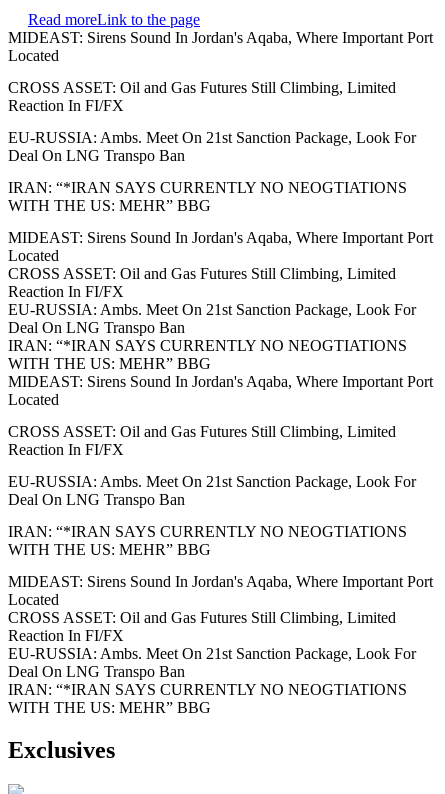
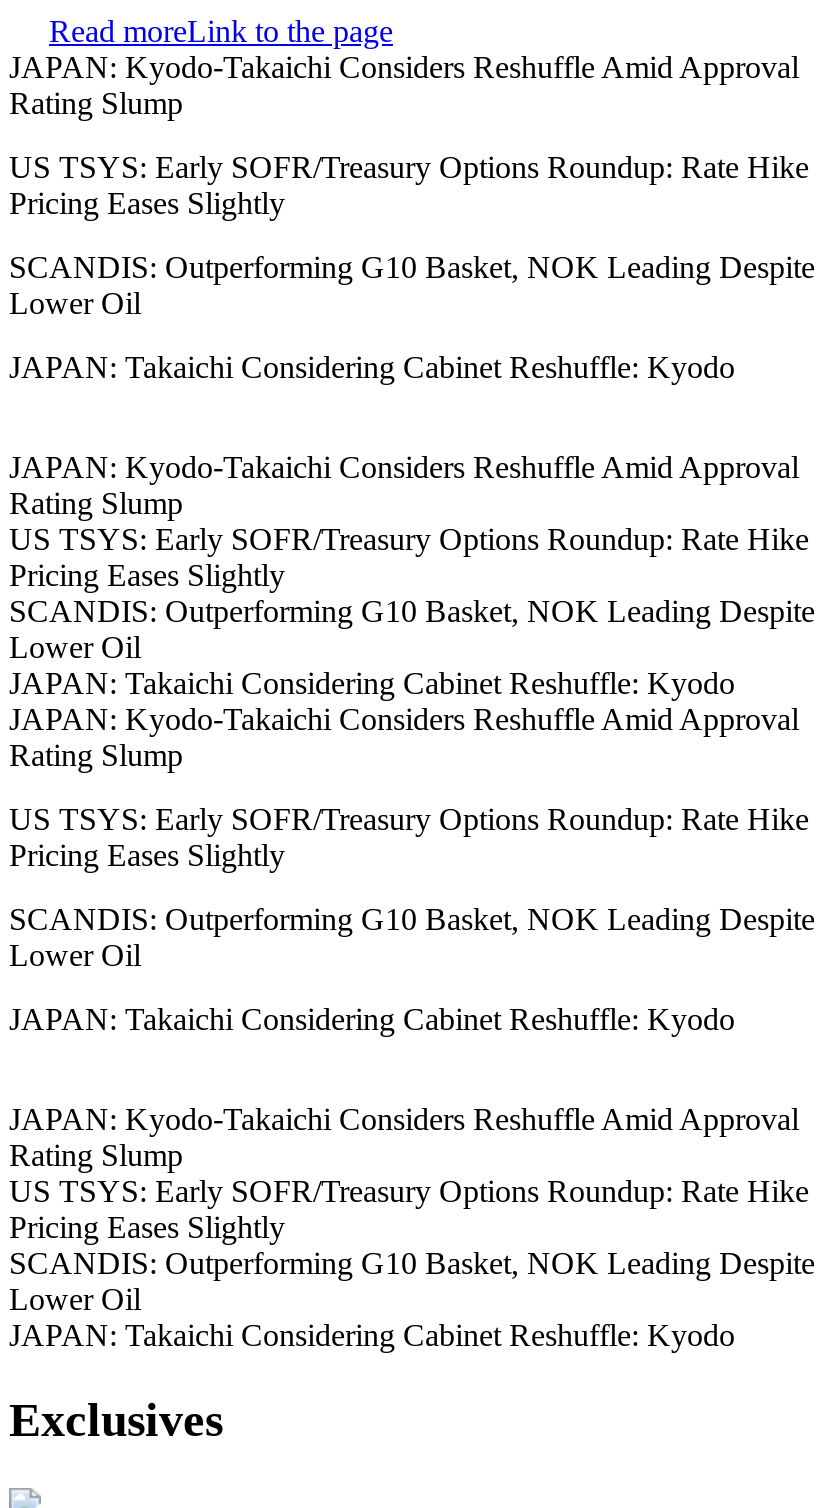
- MIDEAST: Sirens Sound In Jordan's Aqaba, Where Important Port
- Located
+ JAPAN: Kyodo-Takaichi Considers Reshuffle Amid Approval
+ Rating Slump

- CROSS ASSET: Oil and Gas Futures Still Climbing, Limited
- Reaction In FI/FX
+ US TSYS: Early SOFR/Treasury Options Roundup: Rate Hike
+ Pricing Eases Slightly

- EU-RUSSIA: Ambs. Meet On 21st Sanction Package, Look For
- Deal On LNG Transpo Ban
+ SCANDIS: Outperforming G10 Basket, NOK Leading Despite
+ Lower Oil

- IRAN: “*IRAN SAYS CURRENTLY NO NEOGTIATIONS
- WITH THE US: MEHR” BBG
+ JAPAN: Takaichi Considering Cabinet Reshuffle: Kyodo

- MIDEAST: Sirens Sound In Jordan's Aqaba, Where Important Port
- Located
- CROSS ASSET: Oil and Gas Futures Still Climbing, Limited
- Reaction In FI/FX
- EU-RUSSIA: Ambs. Meet On 21st Sanction Package, Look For
- Deal On LNG Transpo Ban
- IRAN: “*IRAN SAYS CURRENTLY NO NEOGTIATIONS
- WITH THE US: MEHR” BBG
- MIDEAST: Sirens Sound In Jordan's Aqaba, Where Important Port
- Located
+ JAPAN: Kyodo-Takaichi Considers Reshuffle Amid Approval
+ Rating Slump
+ US TSYS: Early SOFR/Treasury Options Roundup: Rate Hike
+ Pricing Eases Slightly
+ SCANDIS: Outperforming G10 Basket, NOK Leading Despite
+ Lower Oil
+ JAPAN: Takaichi Considering Cabinet Reshuffle: Kyodo
+ JAPAN: Kyodo-Takaichi Considers Reshuffle Amid Approval
+ Rating Slump

- CROSS ASSET: Oil and Gas Futures Still Climbing, Limited
- Reaction In FI/FX
+ US TSYS: Early SOFR/Treasury Options Roundup: Rate Hike
+ Pricing Eases Slightly

- EU-RUSSIA: Ambs. Meet On 21st Sanction Package, Look For
- Deal On LNG Transpo Ban
+ SCANDIS: Outperforming G10 Basket, NOK Leading Despite
+ Lower Oil

- IRAN: “*IRAN SAYS CURRENTLY NO NEOGTIATIONS
- WITH THE US: MEHR” BBG
+ JAPAN: Takaichi Considering Cabinet Reshuffle: Kyodo

- MIDEAST: Sirens Sound In Jordan's Aqaba, Where Important Port
- Located
- CROSS ASSET: Oil and Gas Futures Still Climbing, Limited
- Reaction In FI/FX
- EU-RUSSIA: Ambs. Meet On 21st Sanction Package, Look For
- Deal On LNG Transpo Ban
- IRAN: “*IRAN SAYS CURRENTLY NO NEOGTIATIONS
- WITH THE US: MEHR” BBG
+ JAPAN: Kyodo-Takaichi Considers Reshuffle Amid Approval
+ Rating Slump
+ US TSYS: Early SOFR/Treasury Options Roundup: Rate Hike
+ Pricing Eases Slightly
+ SCANDIS: Outperforming G10 Basket, NOK Leading Despite
+ Lower Oil
+ JAPAN: Takaichi Considering Cabinet Reshuffle: Kyodo
